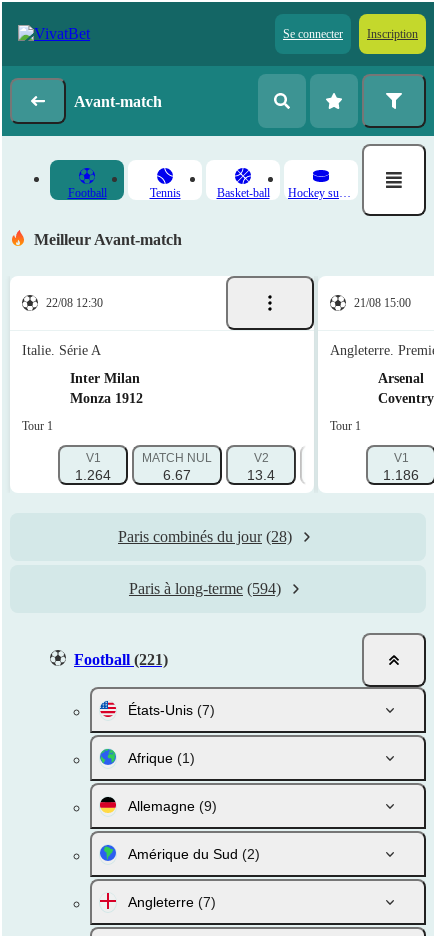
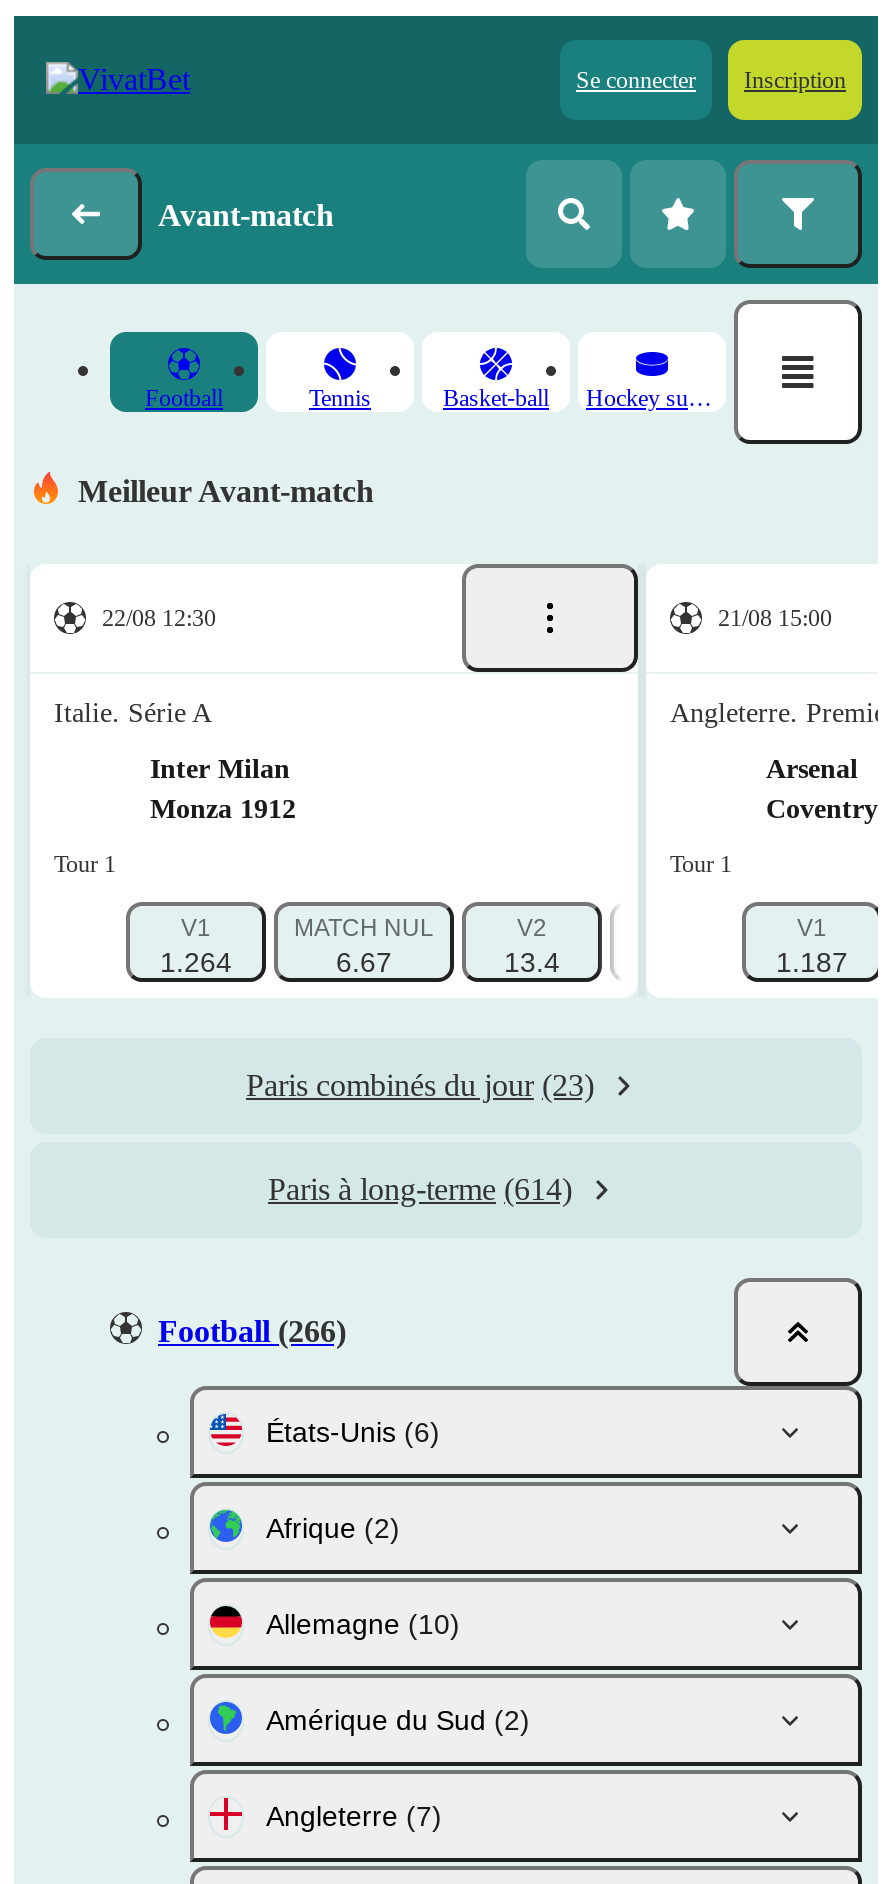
- 1.186
+ 1.187

- Paris combinés du jour (28)
+ Paris combinés du jour (23)

- Paris à long-terme (594)
+ Paris à long-terme (614)

- Football (221)
+ Football (266)

- États-Unis (7)
+ États-Unis (6)

- Afrique (1)
+ Afrique (2)

- Allemagne (9)
+ Allemagne (10)
